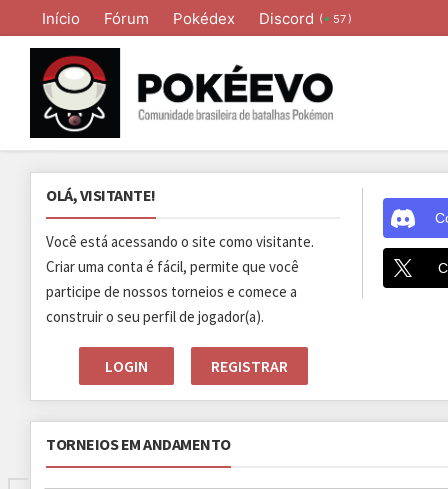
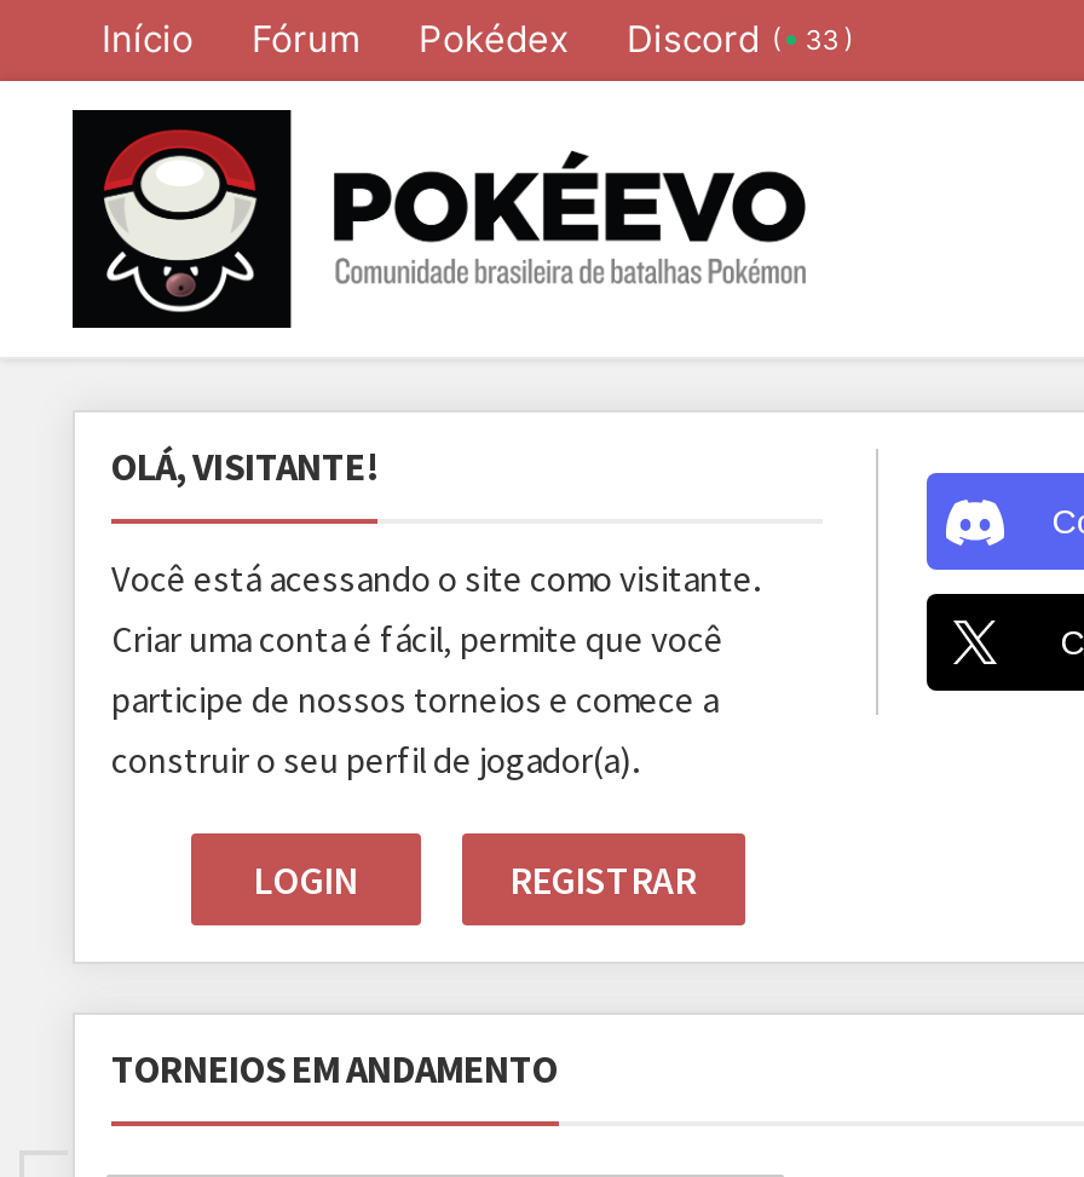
- Início Fórum Pokédex Discord ( 57 )
+ Início Fórum Pokédex Discord ( 33 )
